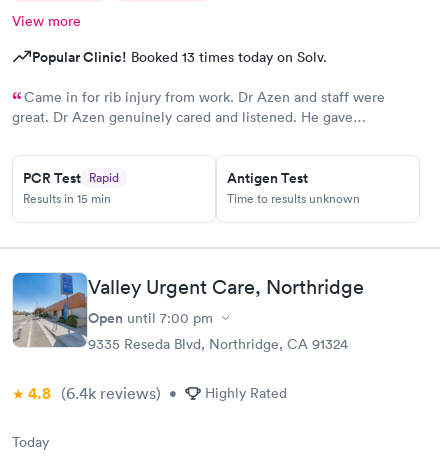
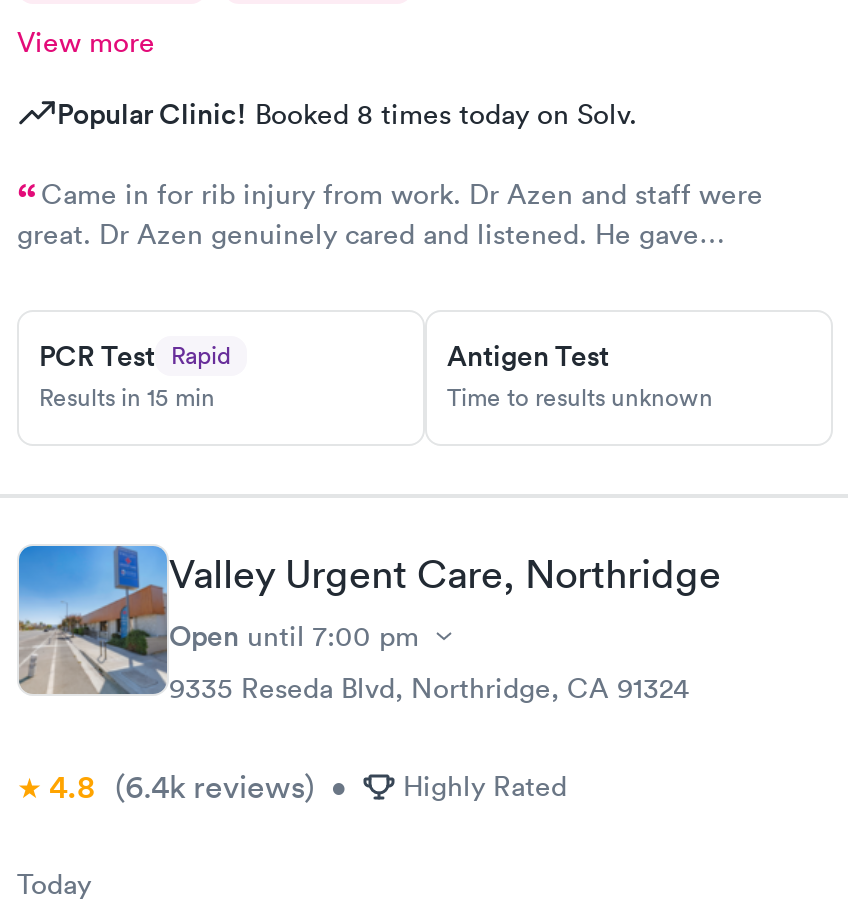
- Popular Clinic! Booked 13 times today on Solv.
+ Popular Clinic! Booked 8 times today on Solv.
